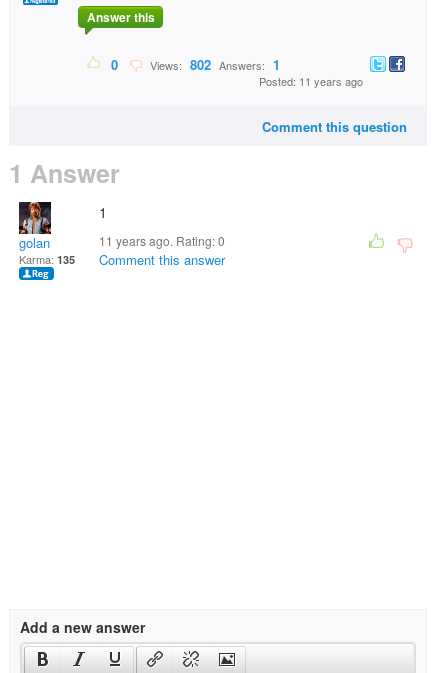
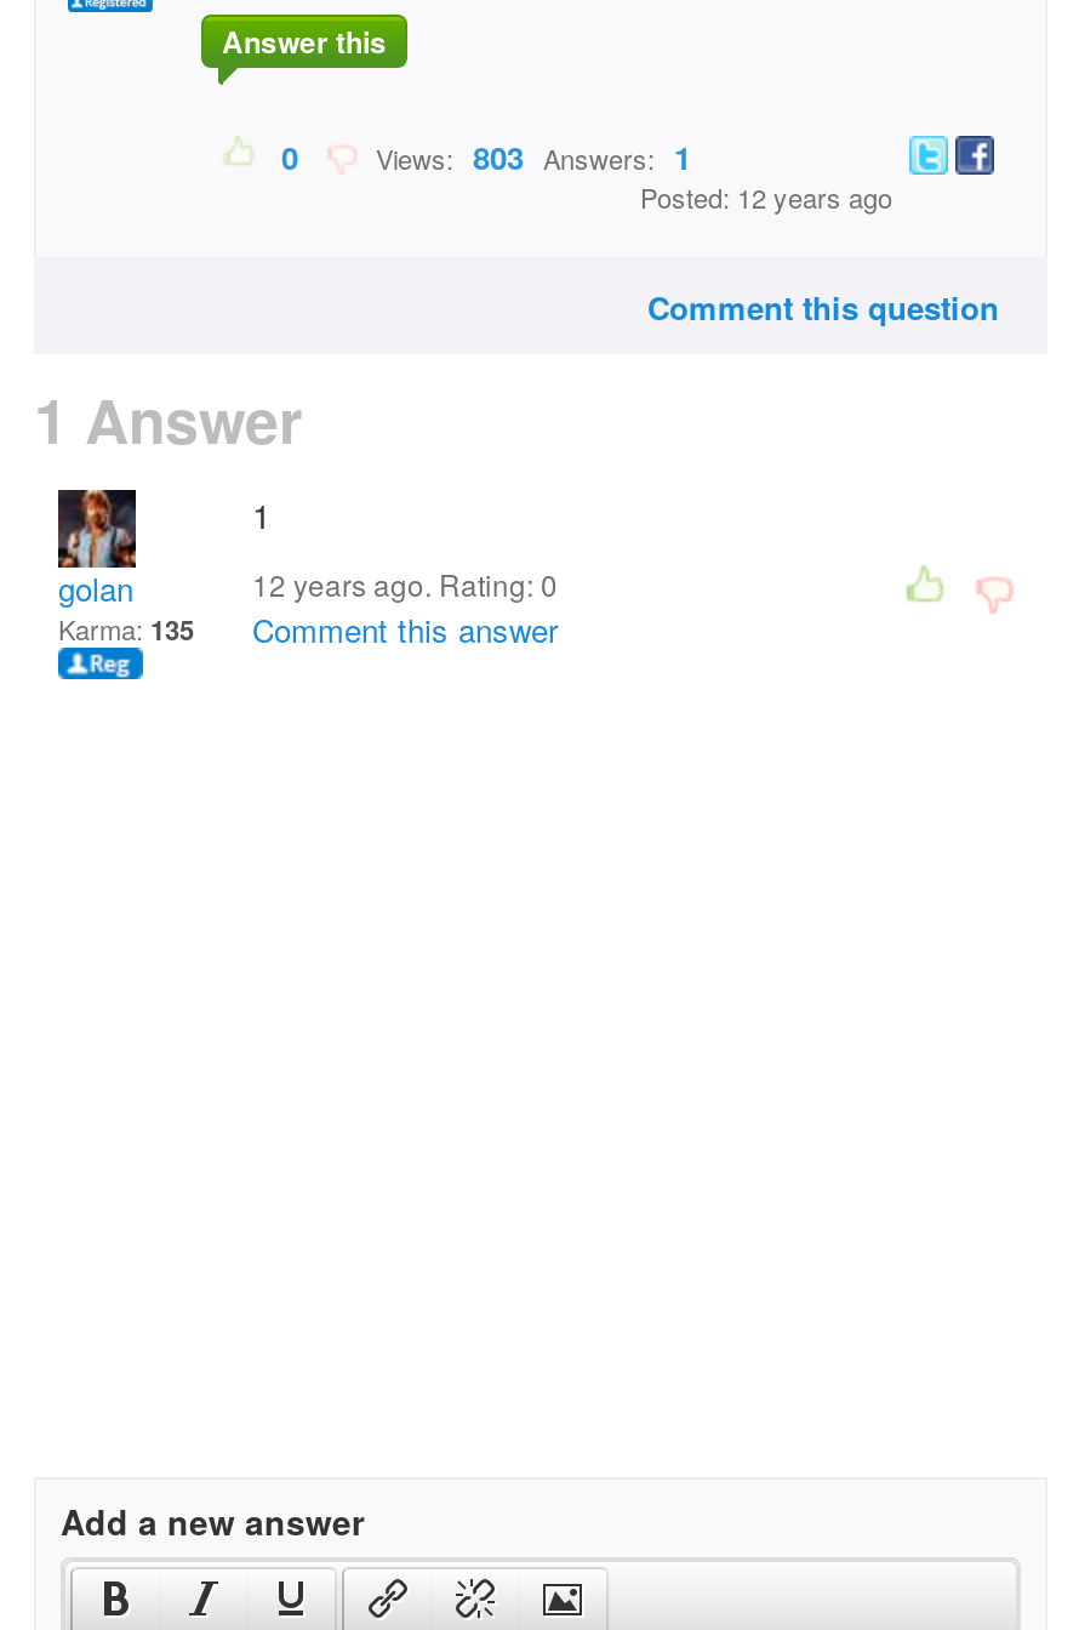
- Views: 802 Answers: 1
+ Views: 803 Answers: 1

- Posted: 11 years ago
+ Posted: 12 years ago

- 11 years ago. Rating: 0
+ 12 years ago. Rating: 0
